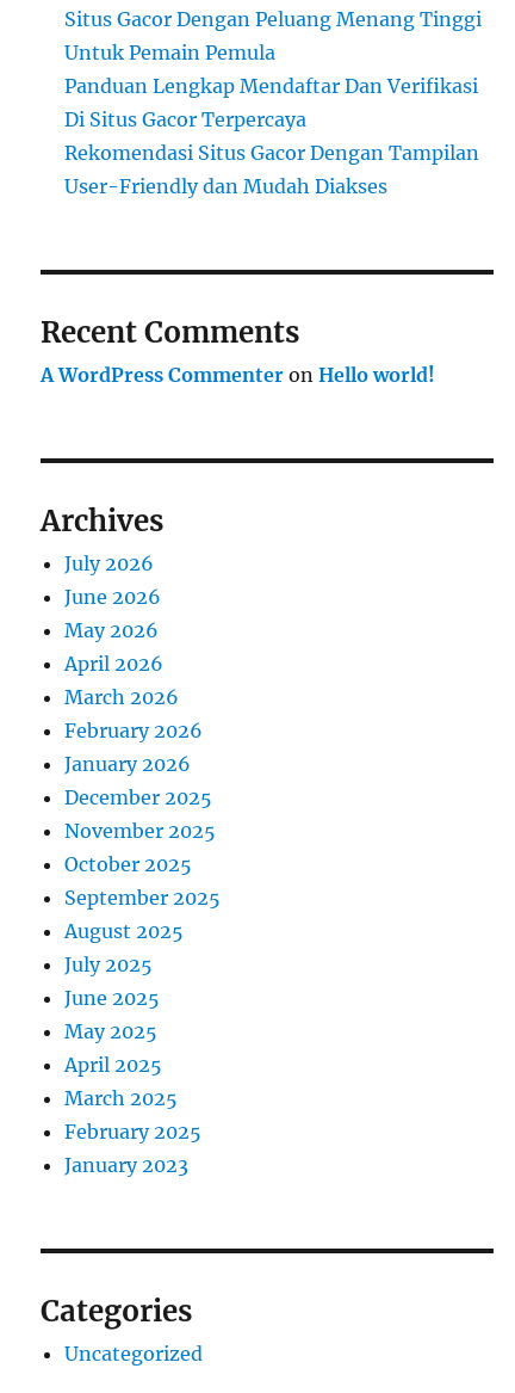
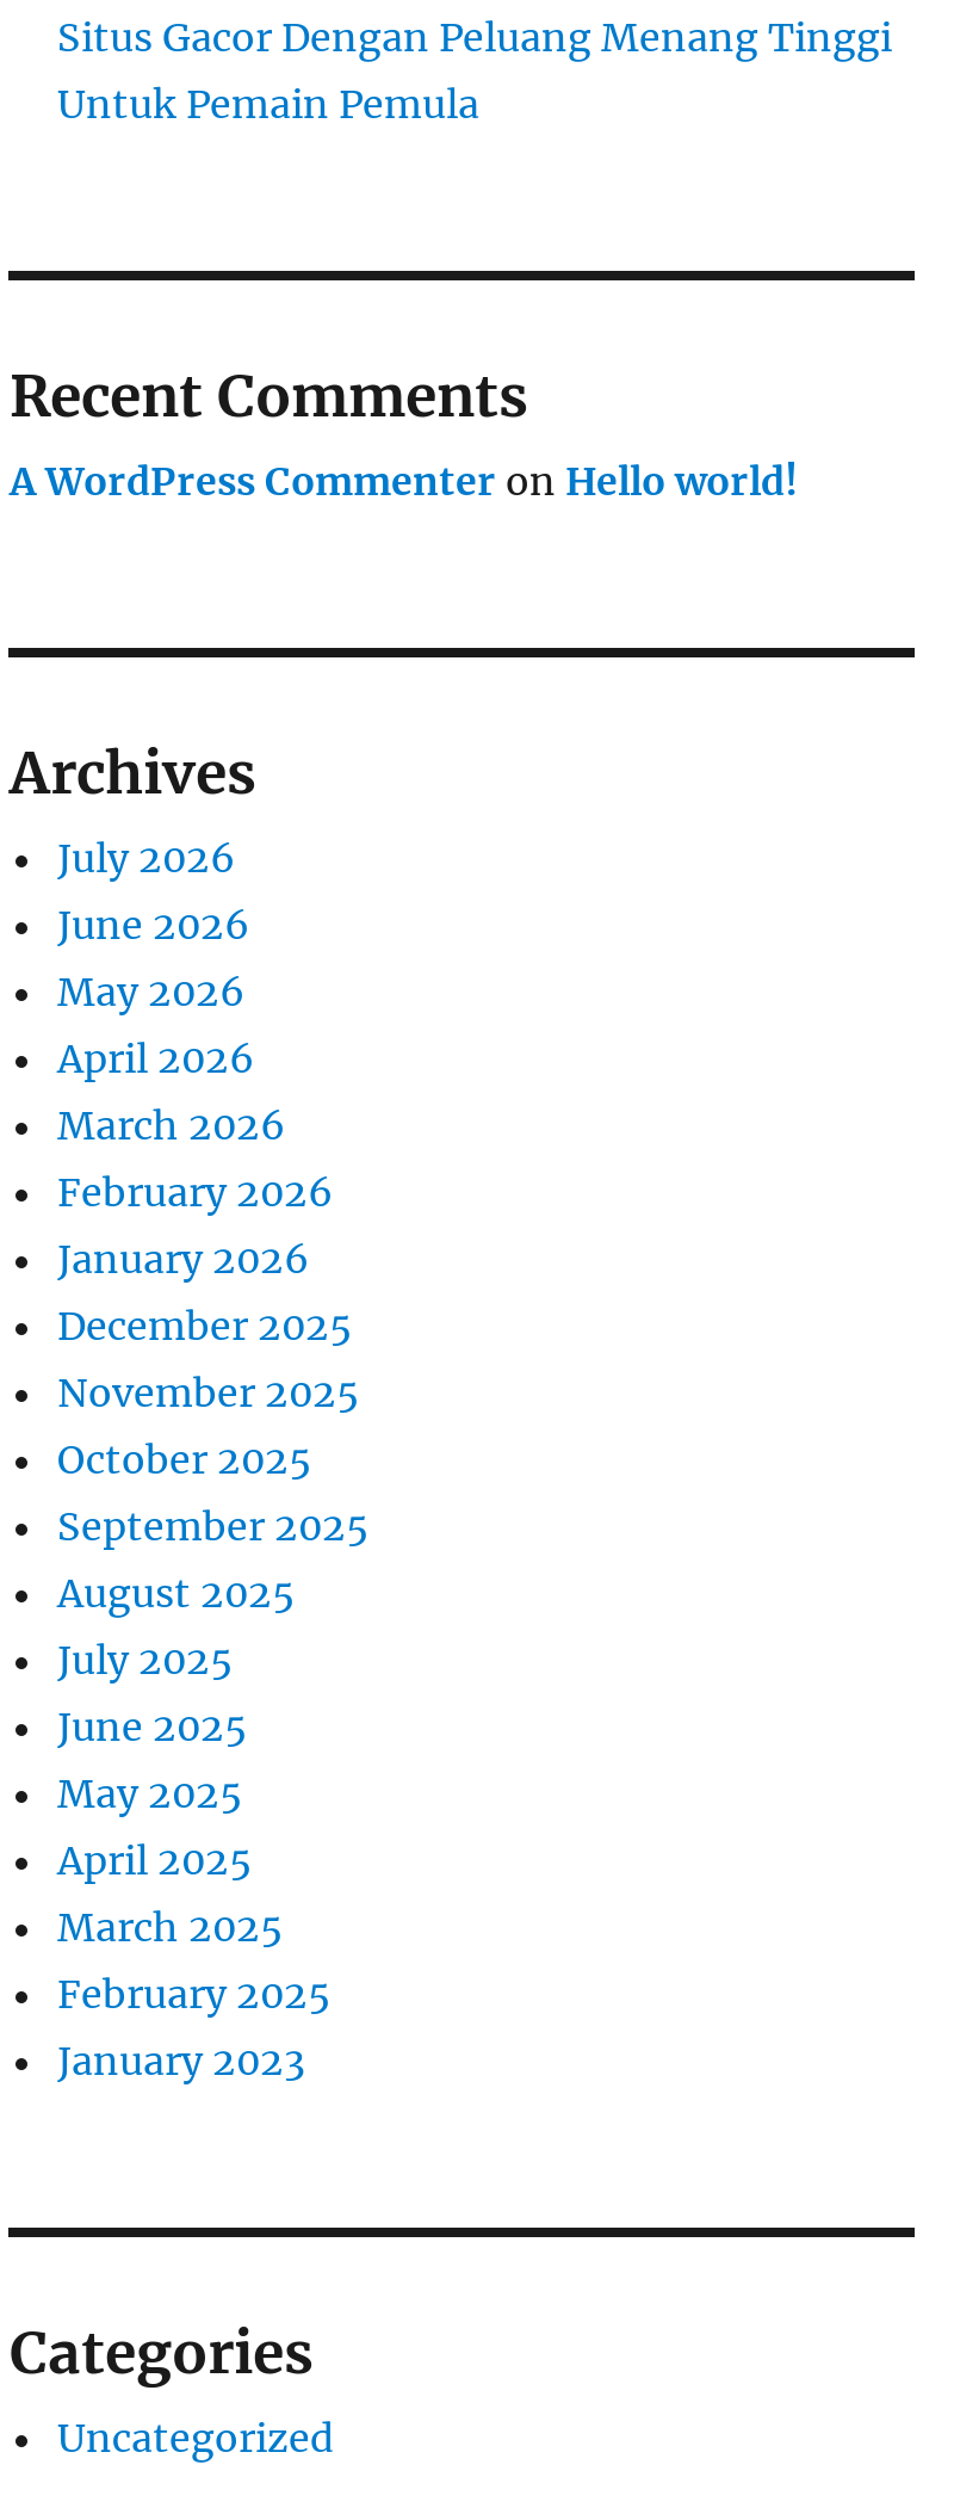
- Panduan Lengkap Mendaftar Dan Verifikasi
- Di Situs Gacor Terpercaya
- Rekomendasi Situs Gacor Dengan Tampilan
- User-Friendly dan Mudah Diakses
